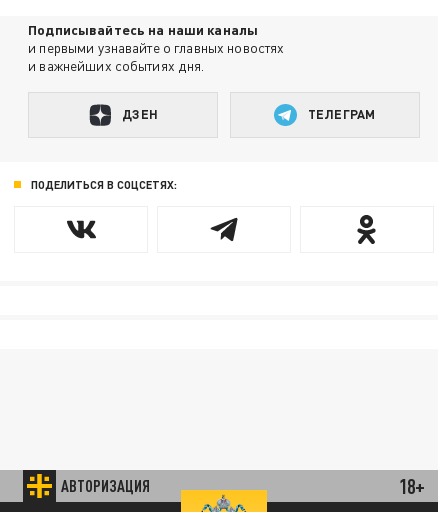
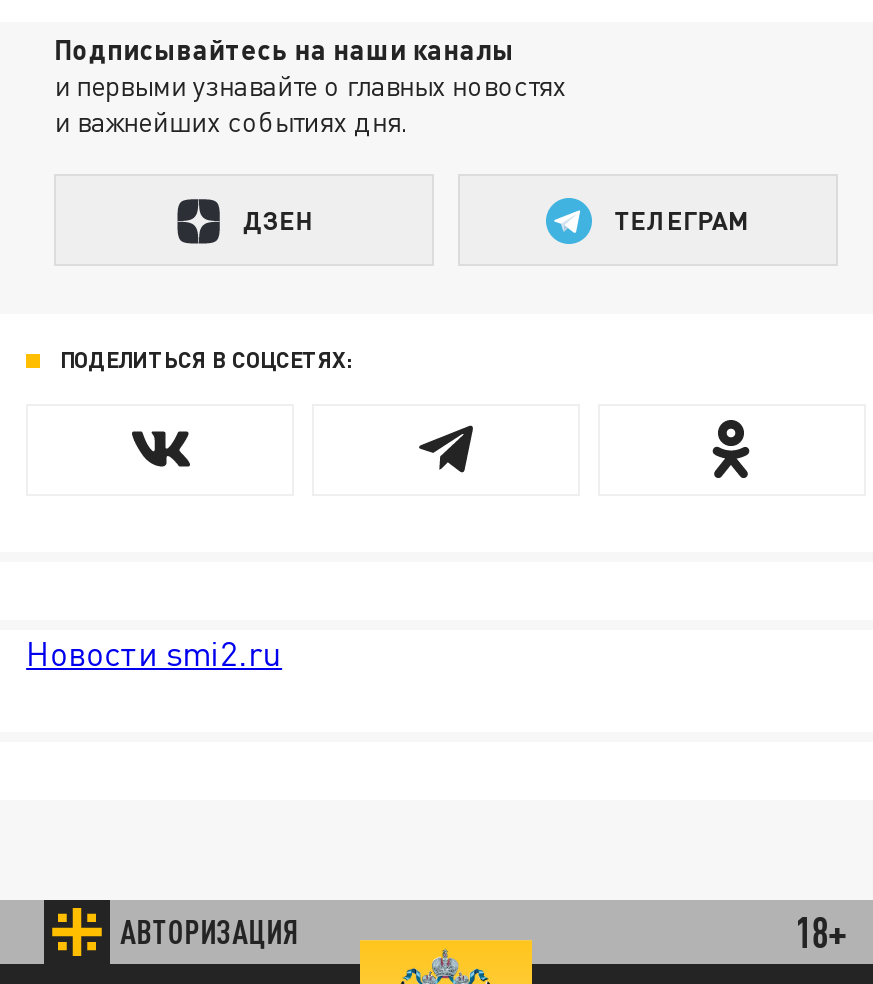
+ Новости smi2.ru
